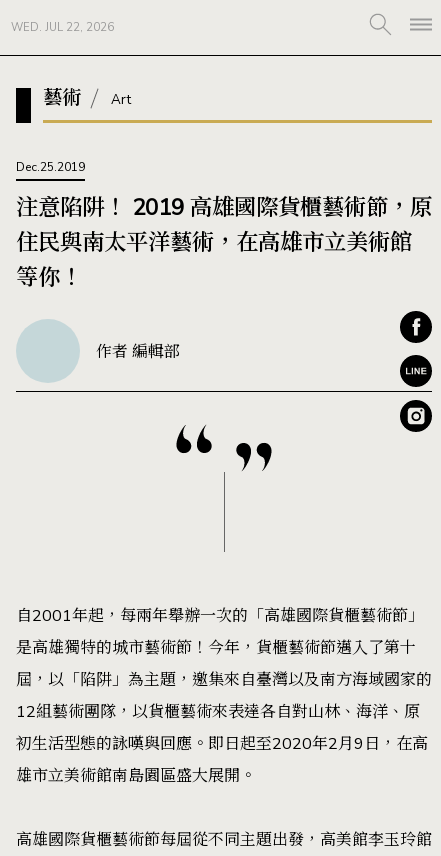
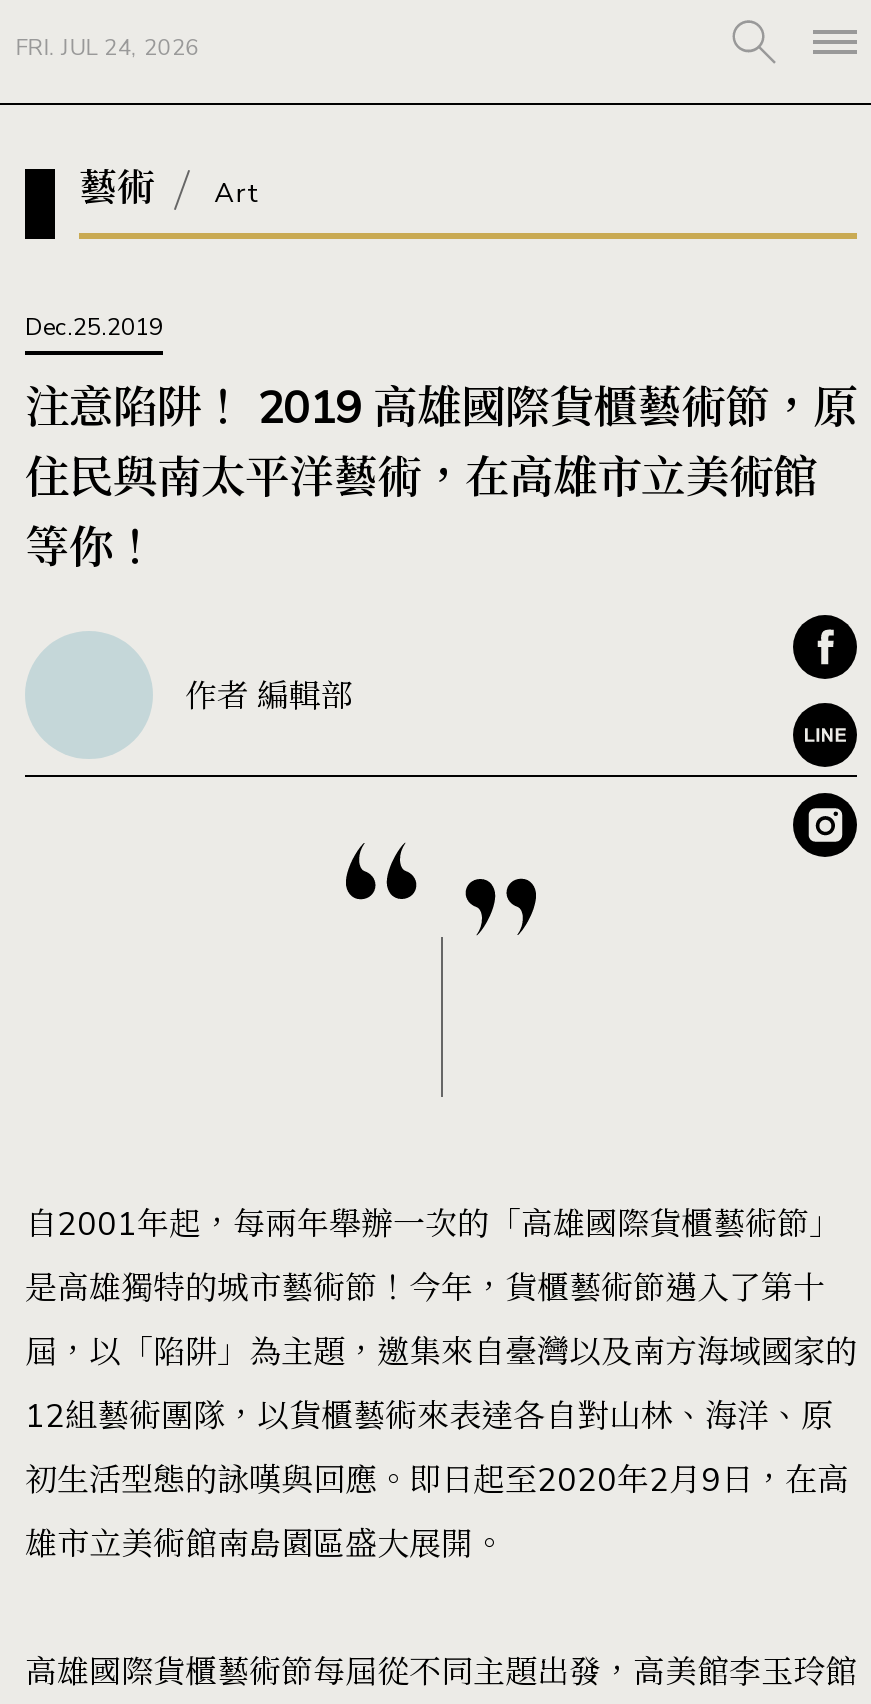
- WED. JUL 22, 2026
+ FRI. JUL 24, 2026
